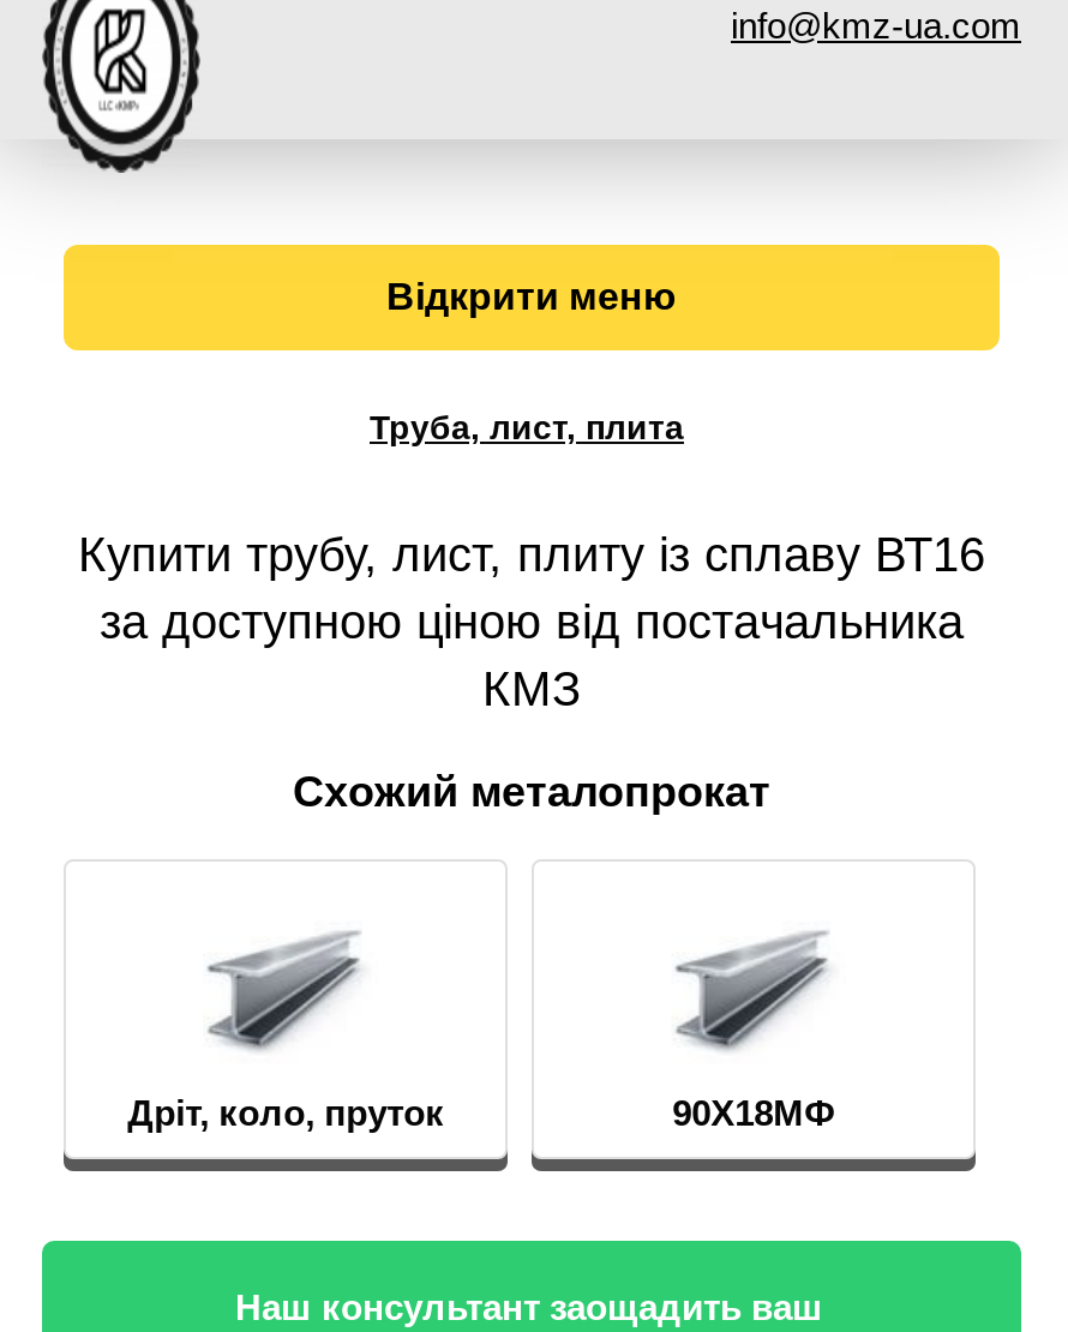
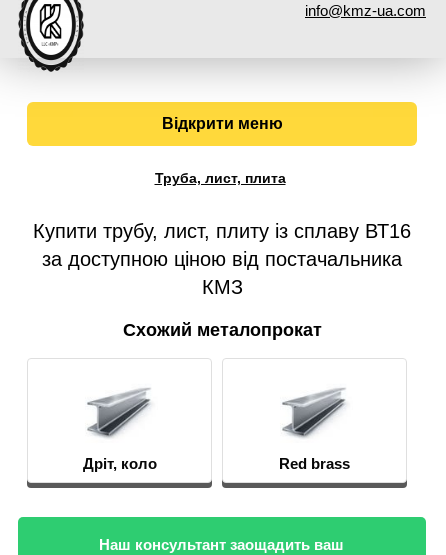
- Дріт, коло, пруток
- 90Х18МФ
+ Дріт, коло
+ Red brass
